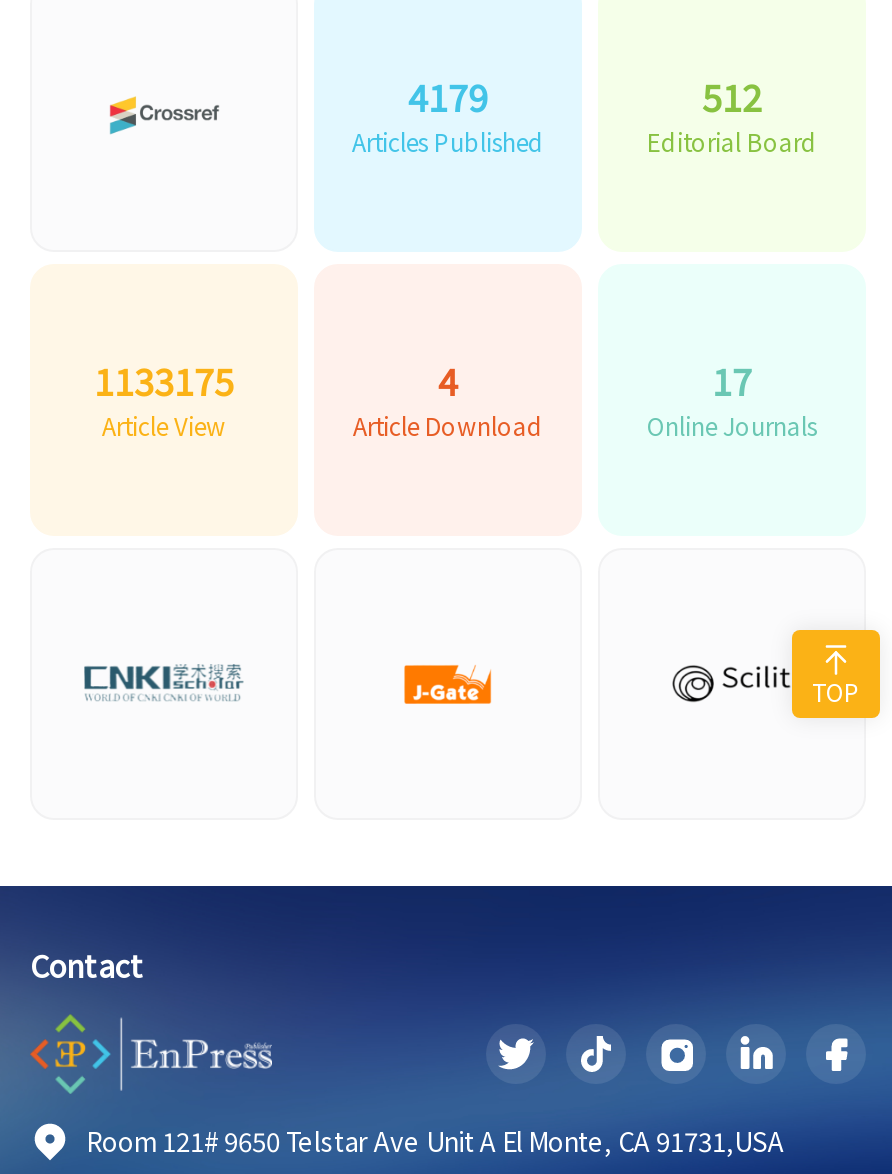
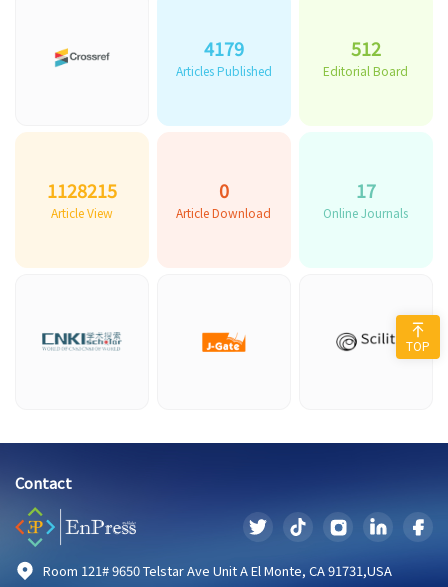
- 1133175
+ 1128215

- 4
+ 0
